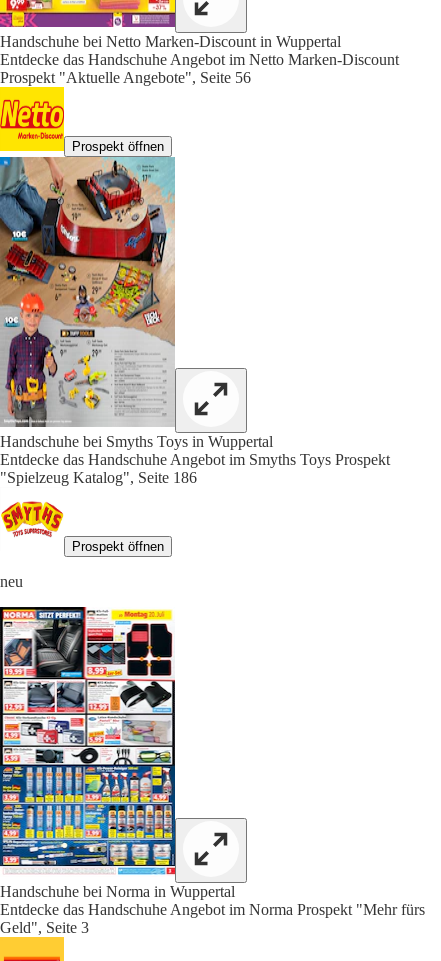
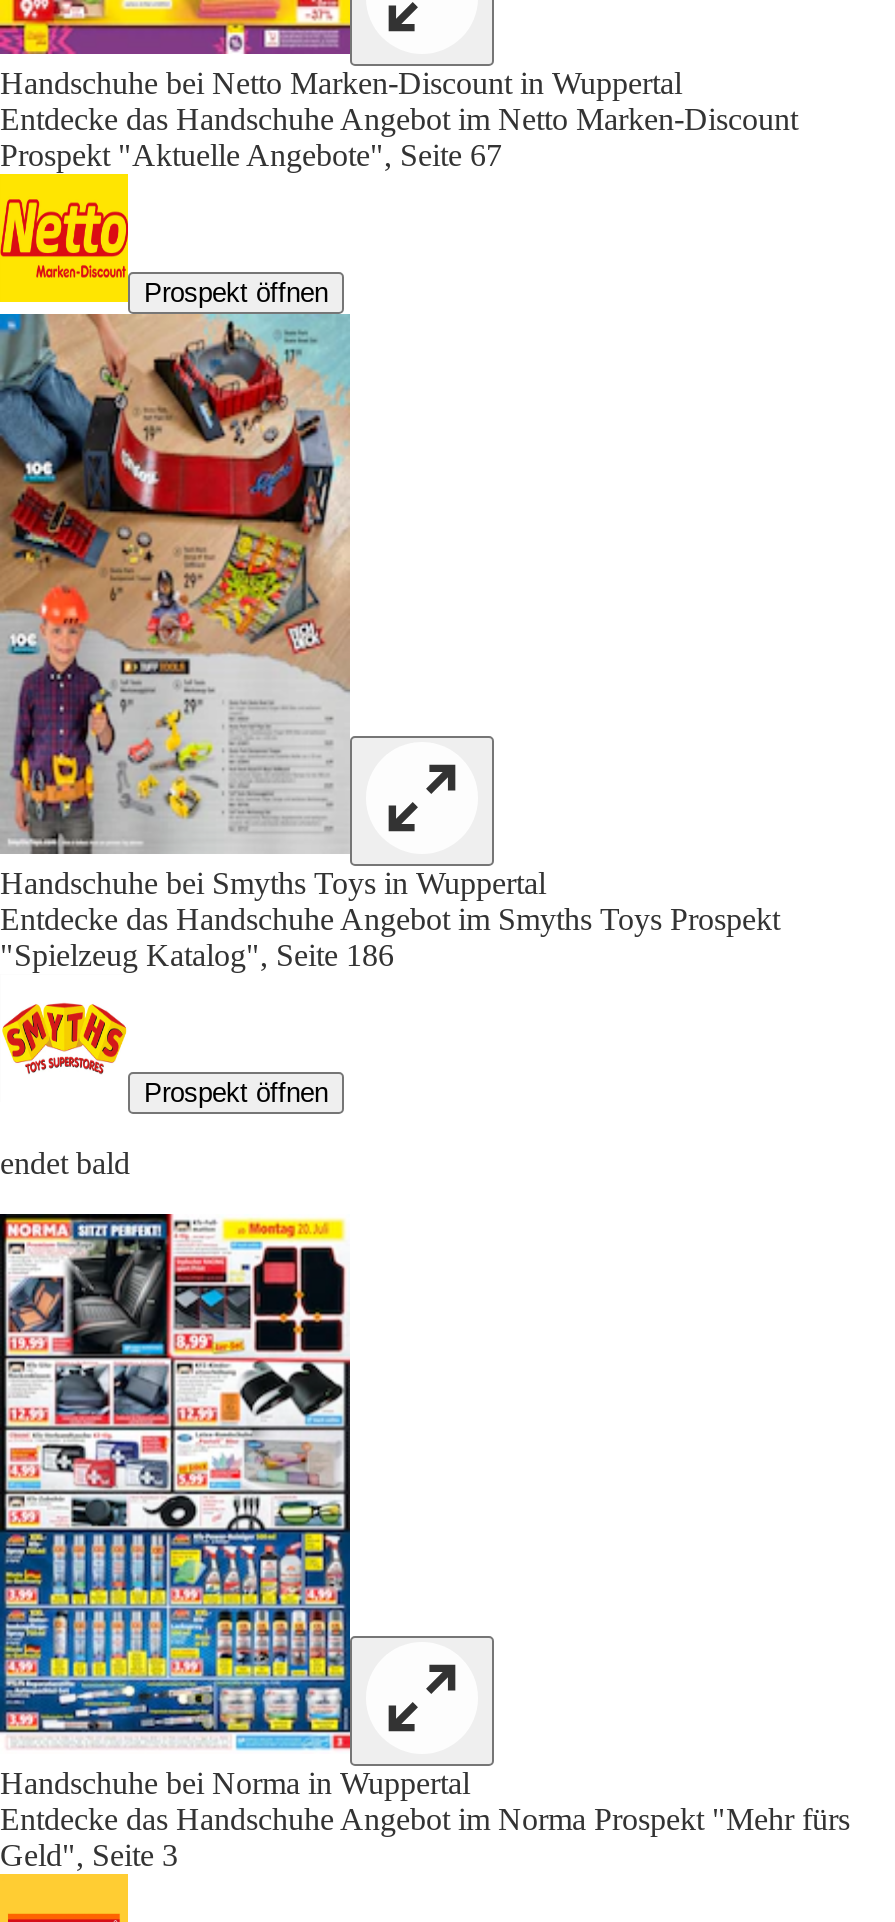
- Prospekt "Aktuelle Angebote", Seite 56
+ Prospekt "Aktuelle Angebote", Seite 67

- neu
+ endet bald
